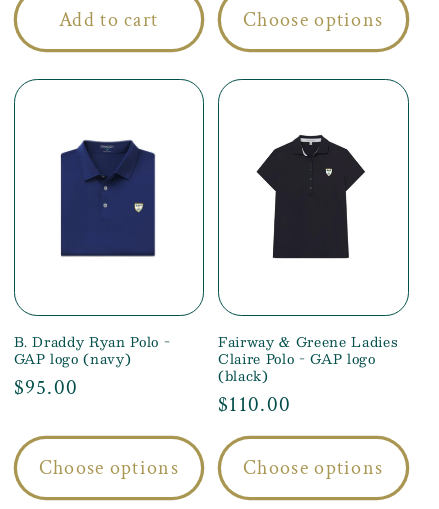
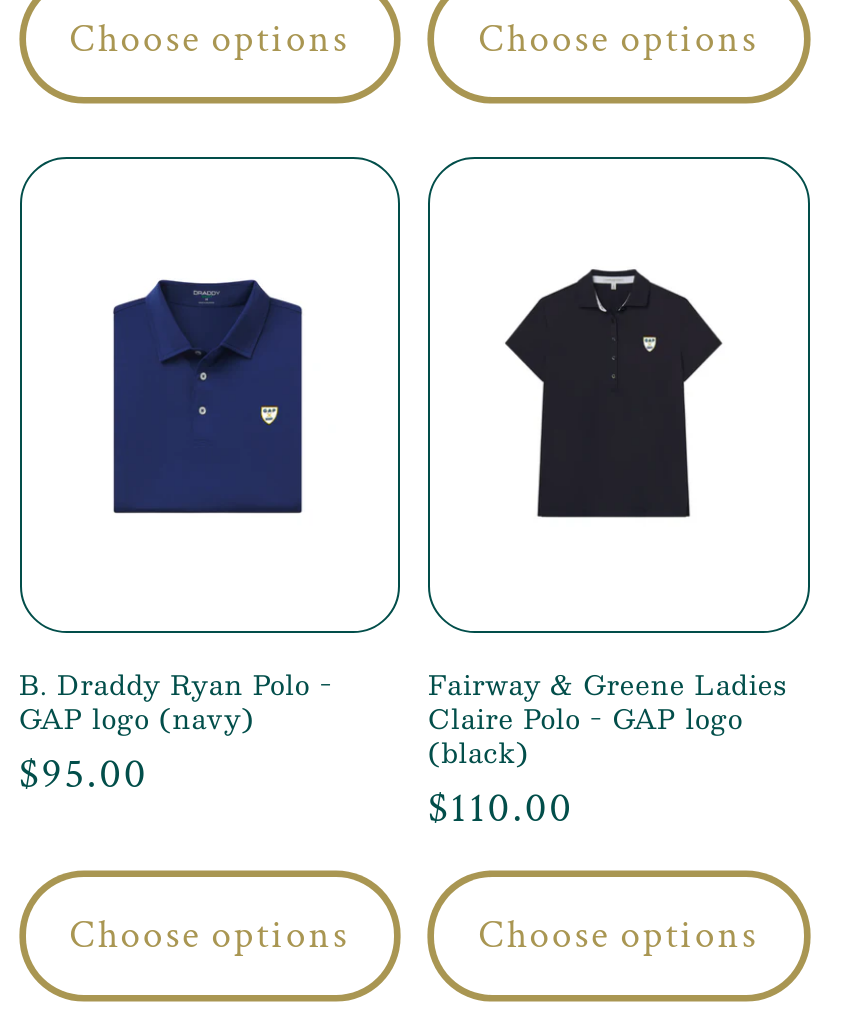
- Add to cart
+ Choose options
